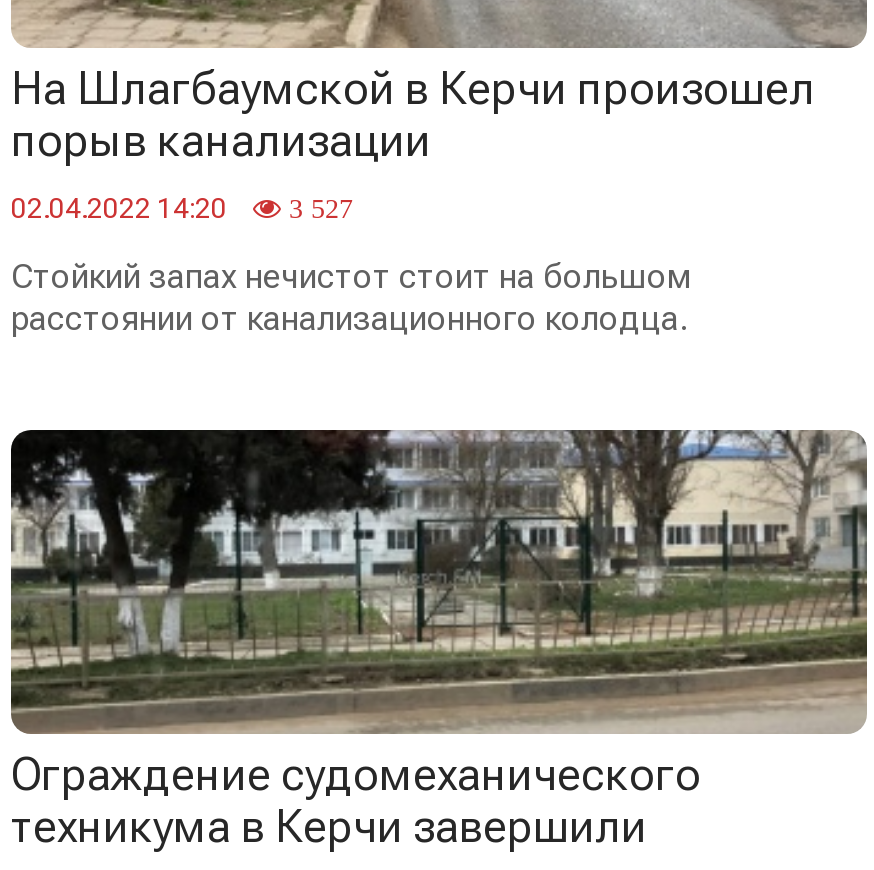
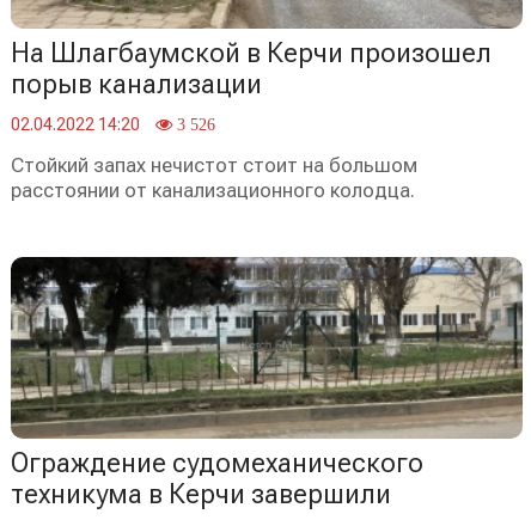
- 02.04.2022 14:20 3 527
+ 02.04.2022 14:20 3 526
